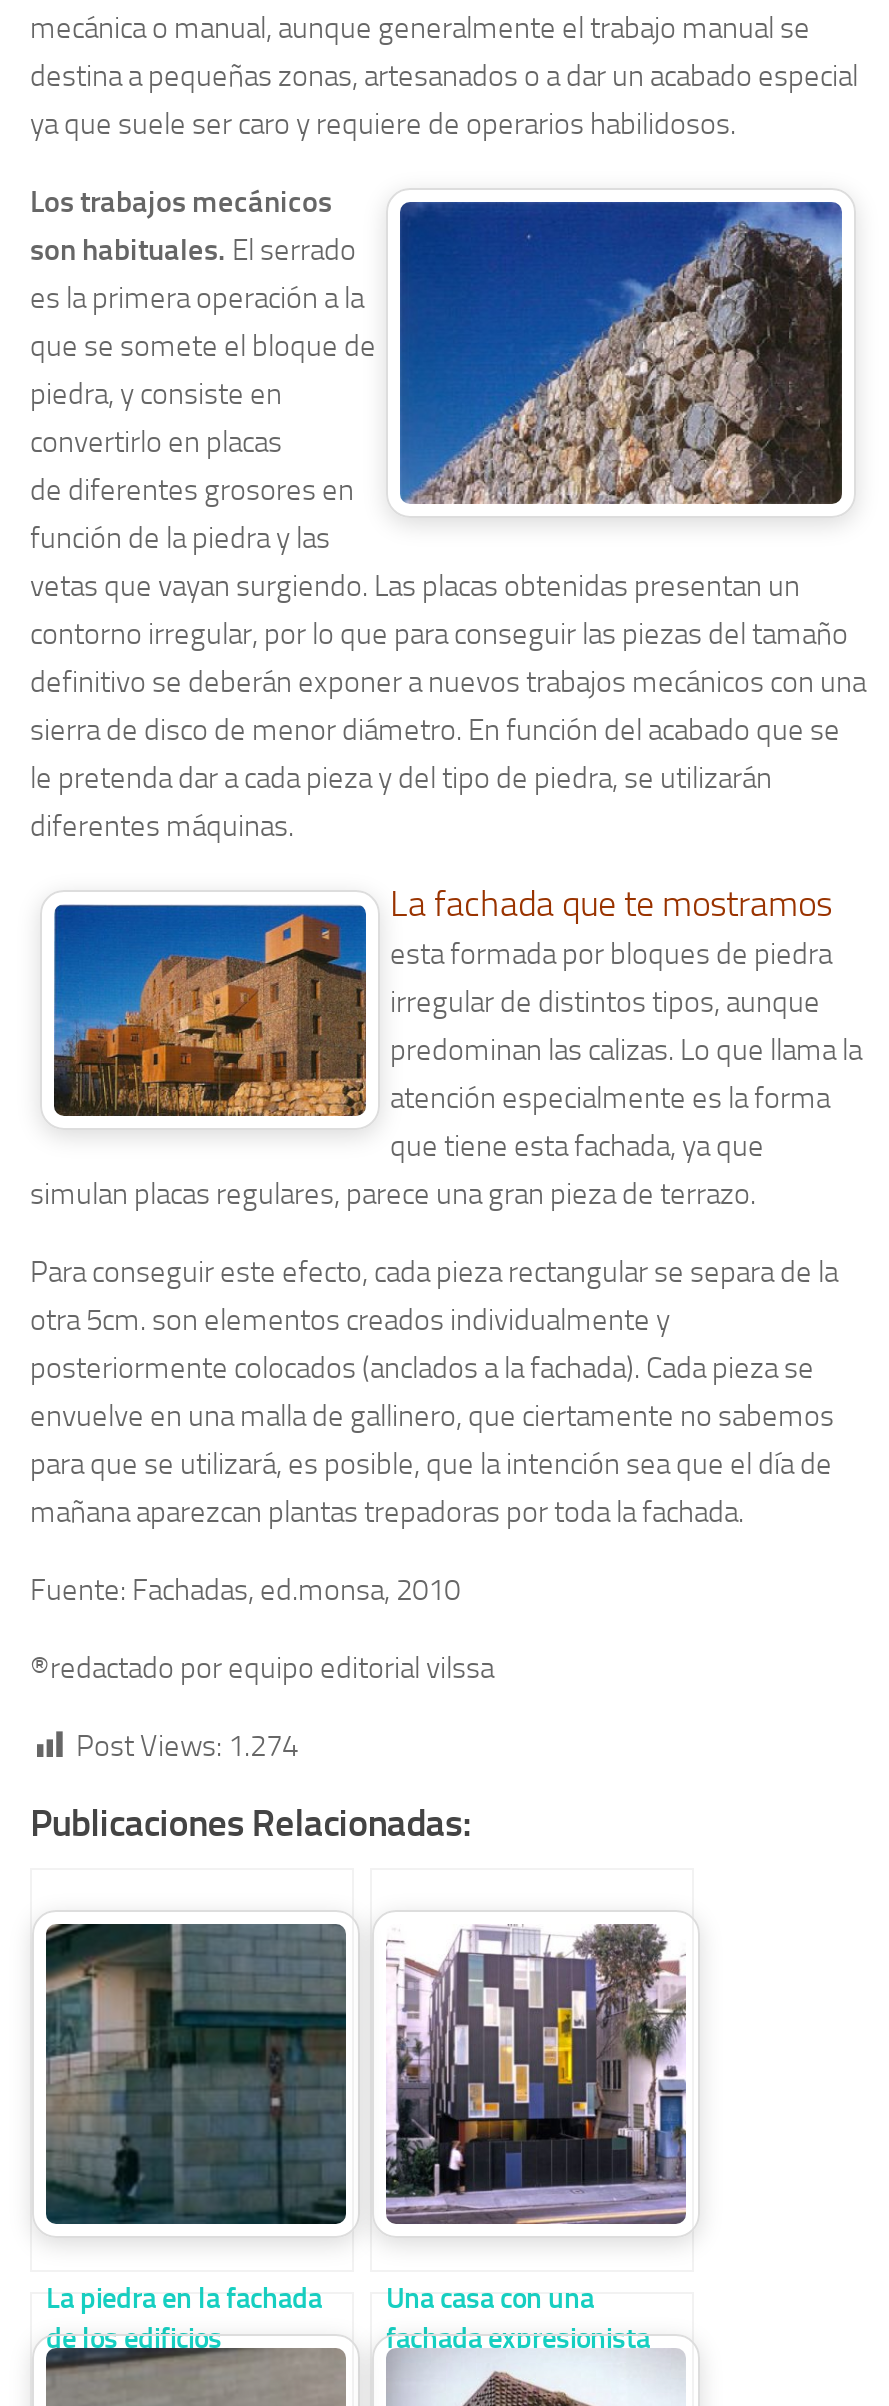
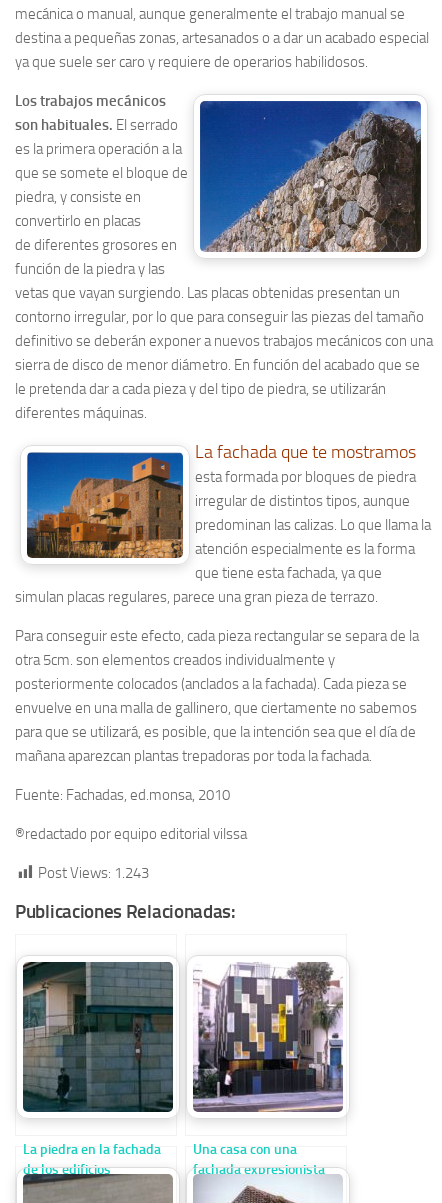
- Post Views: 1.274
+ Post Views: 1.243
